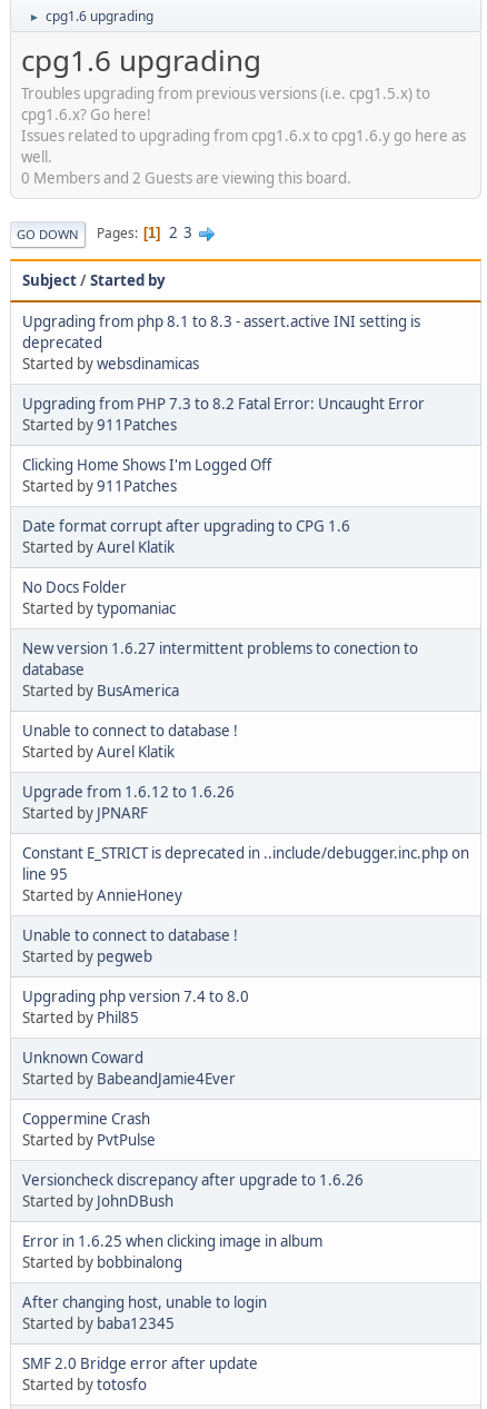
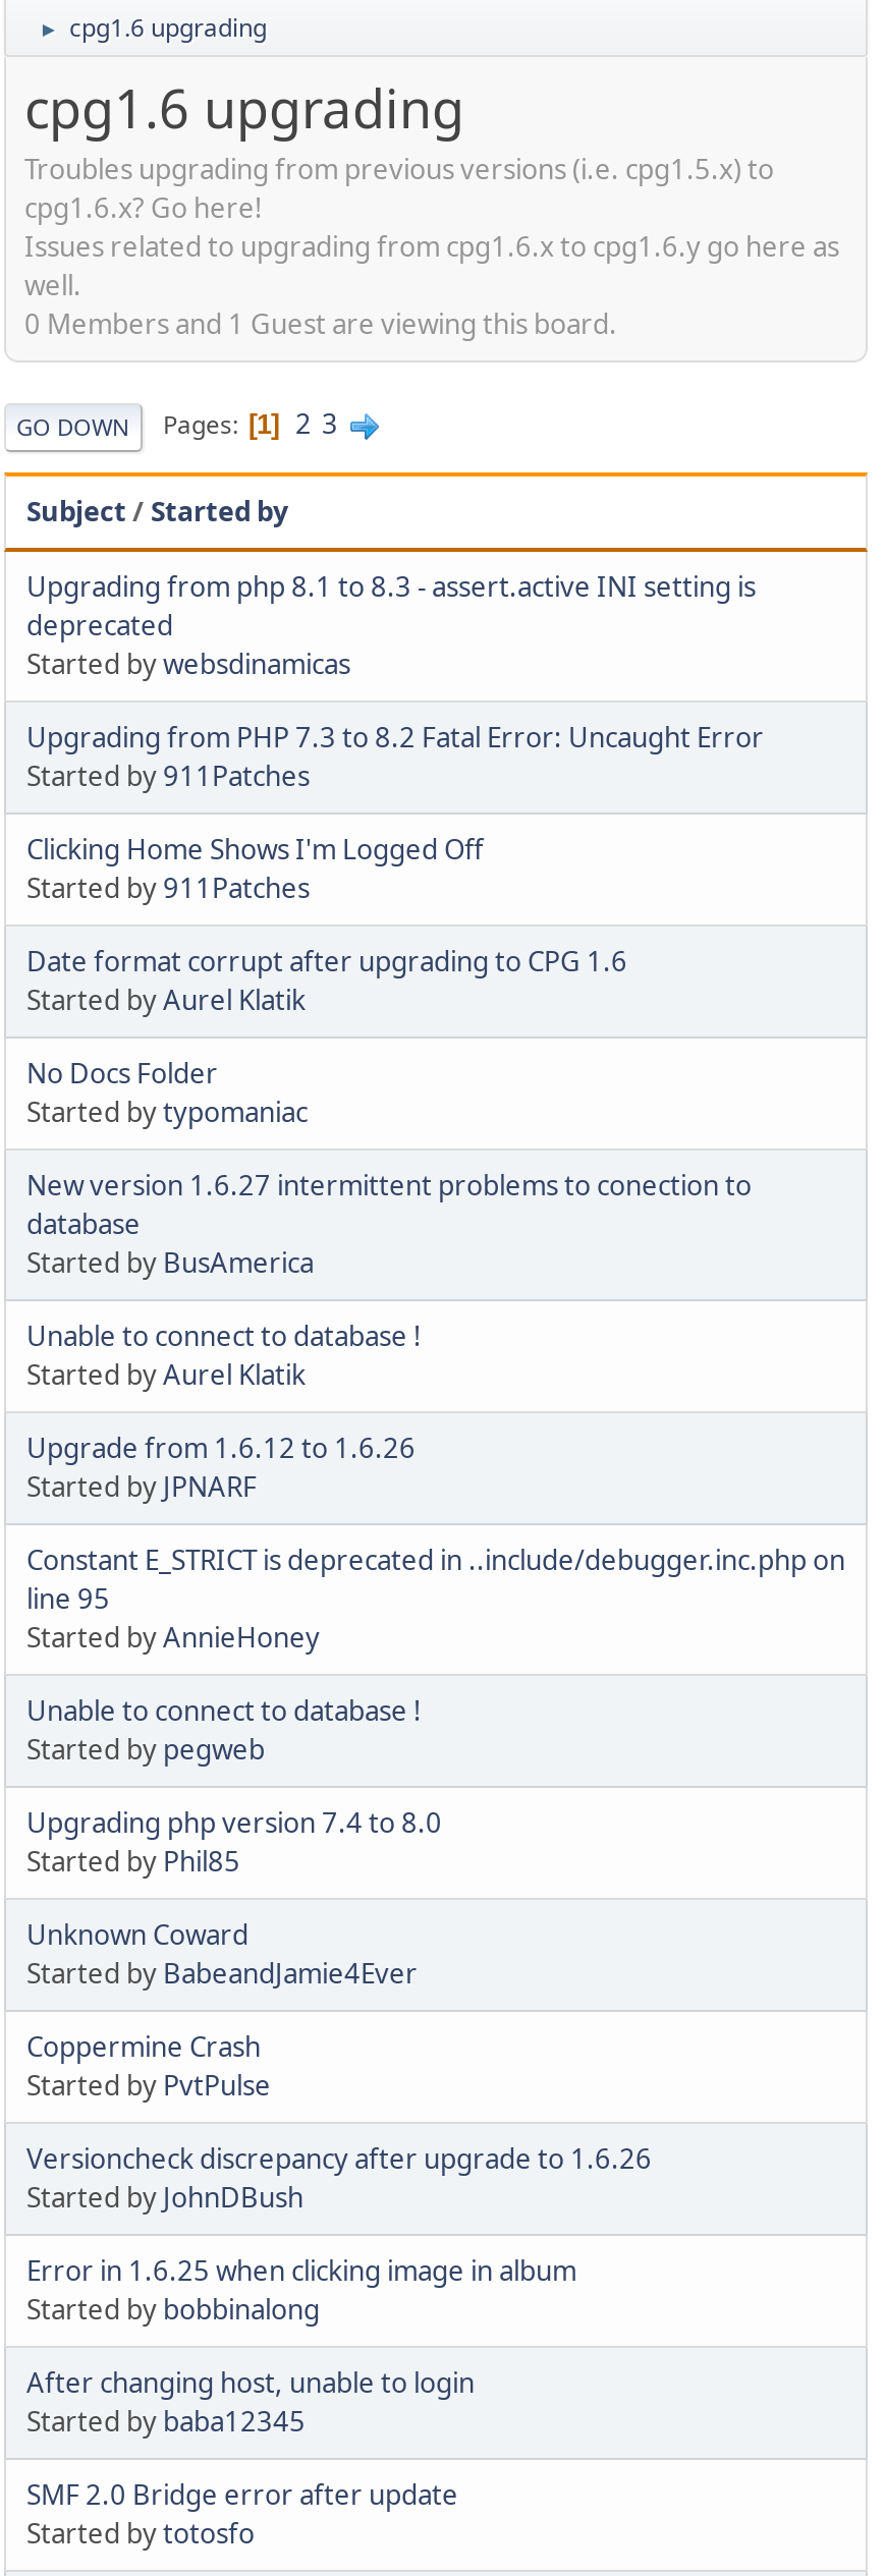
- 0 Members and 2 Guests are viewing this board.
+ 0 Members and 1 Guest are viewing this board.
